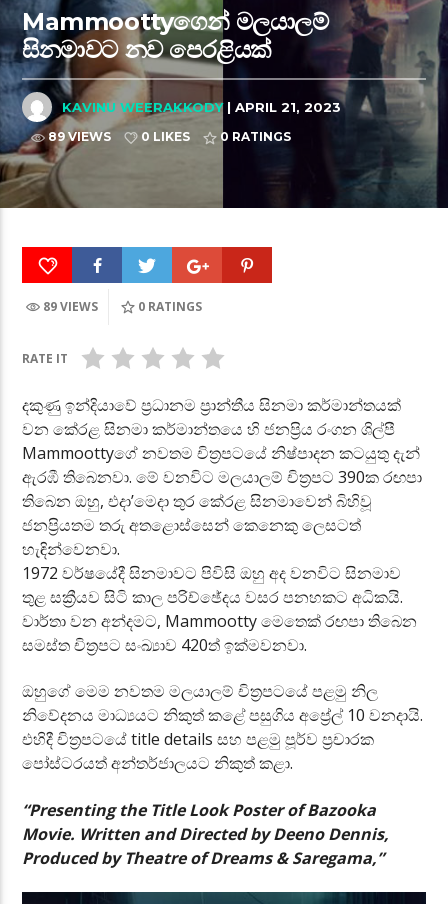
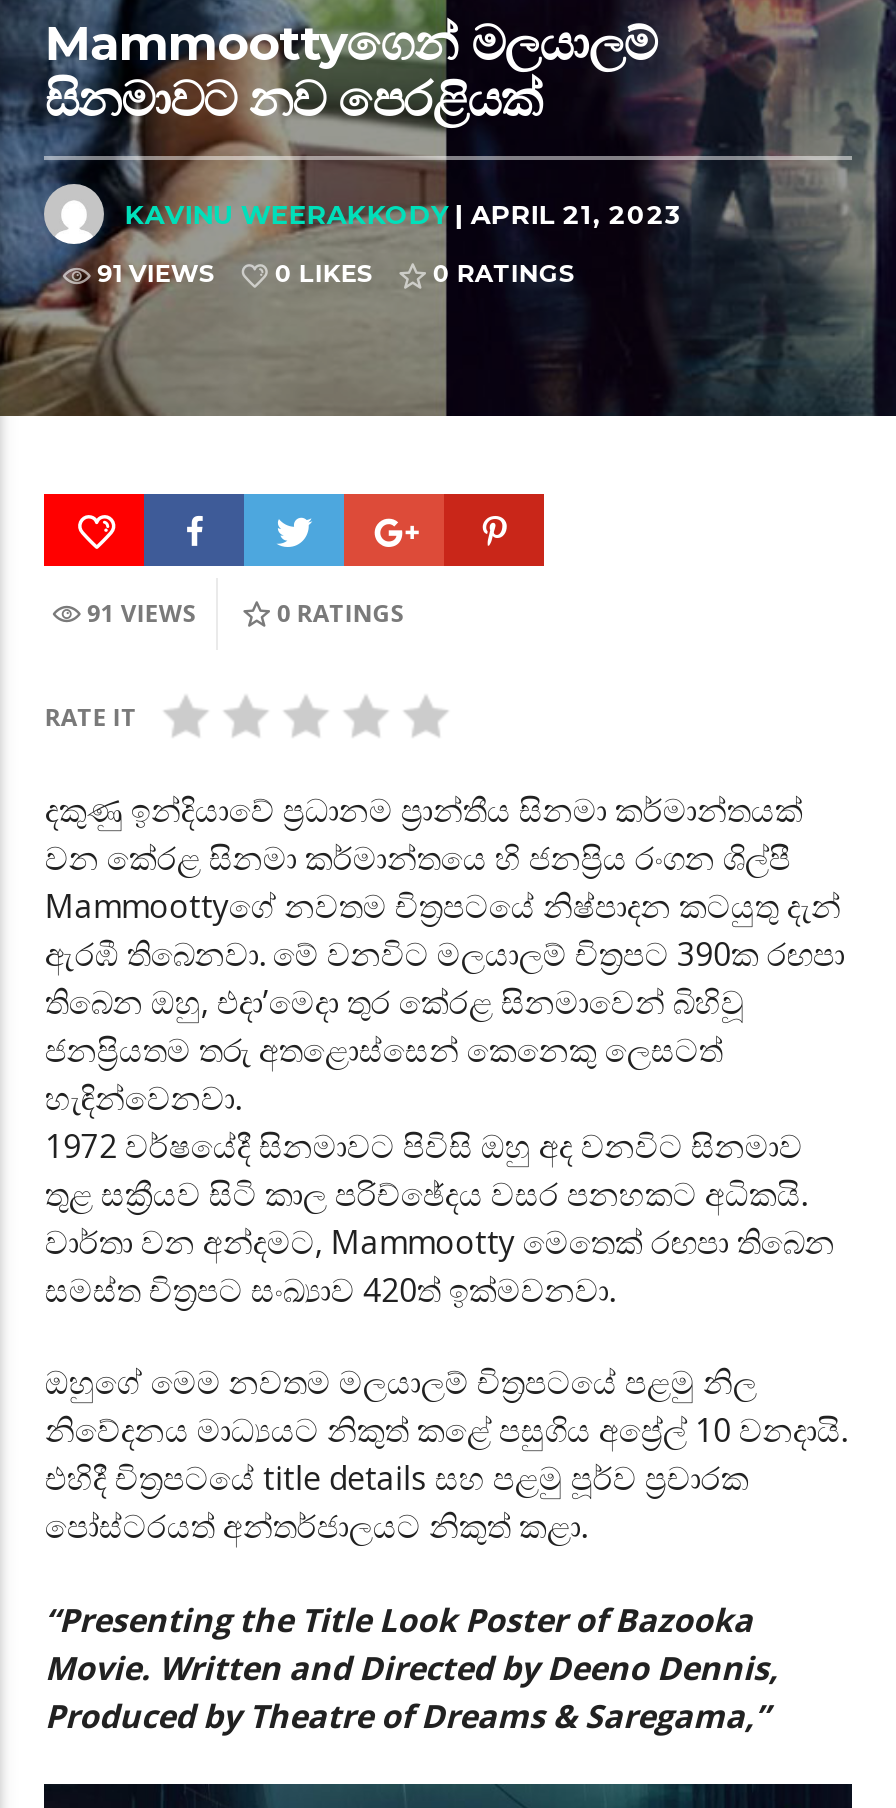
- 89 VIEWS
+ 91 VIEWS

- 89 VIEWS
+ 91 VIEWS
